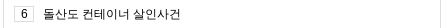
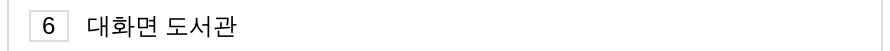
- 돌산도 컨테이너 살인사건
+ 대화면 도서관
